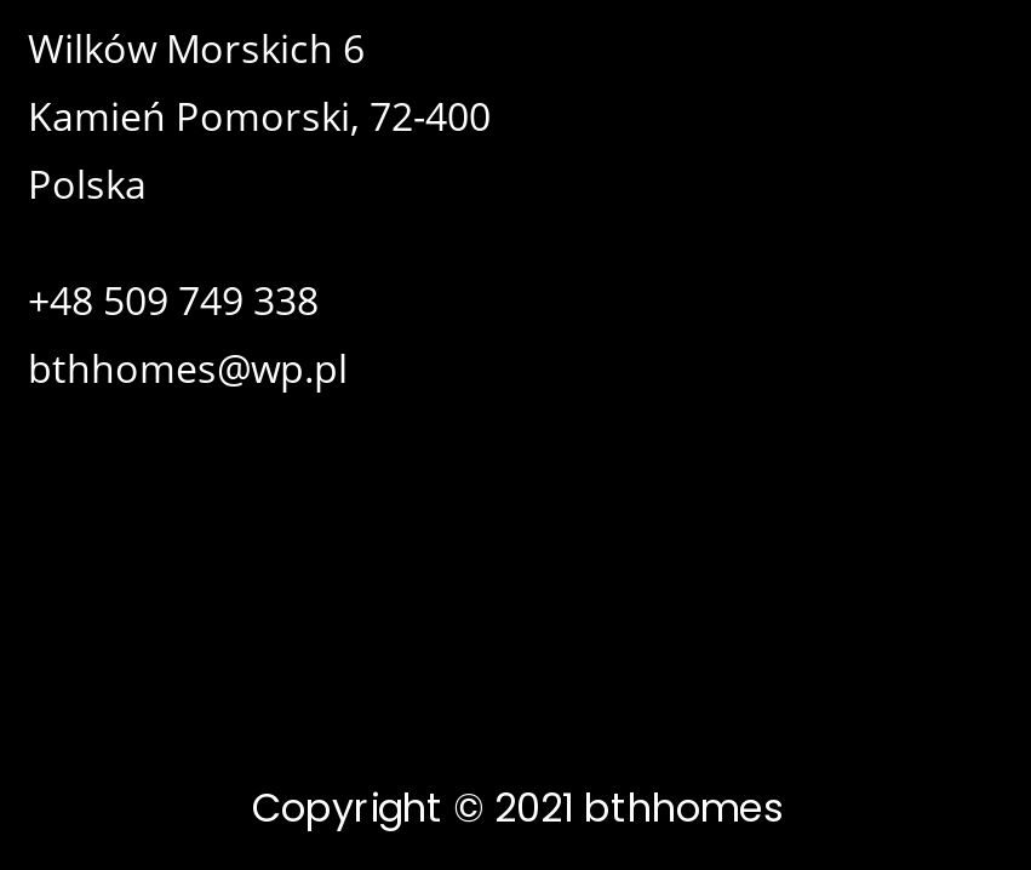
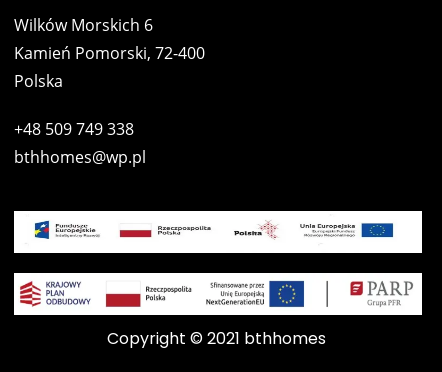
+ [image]

+ [image]
